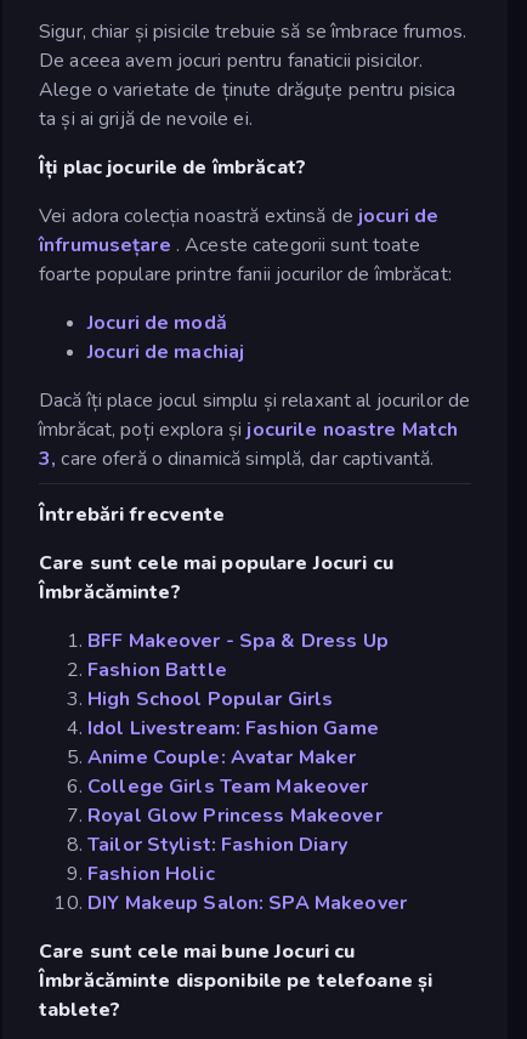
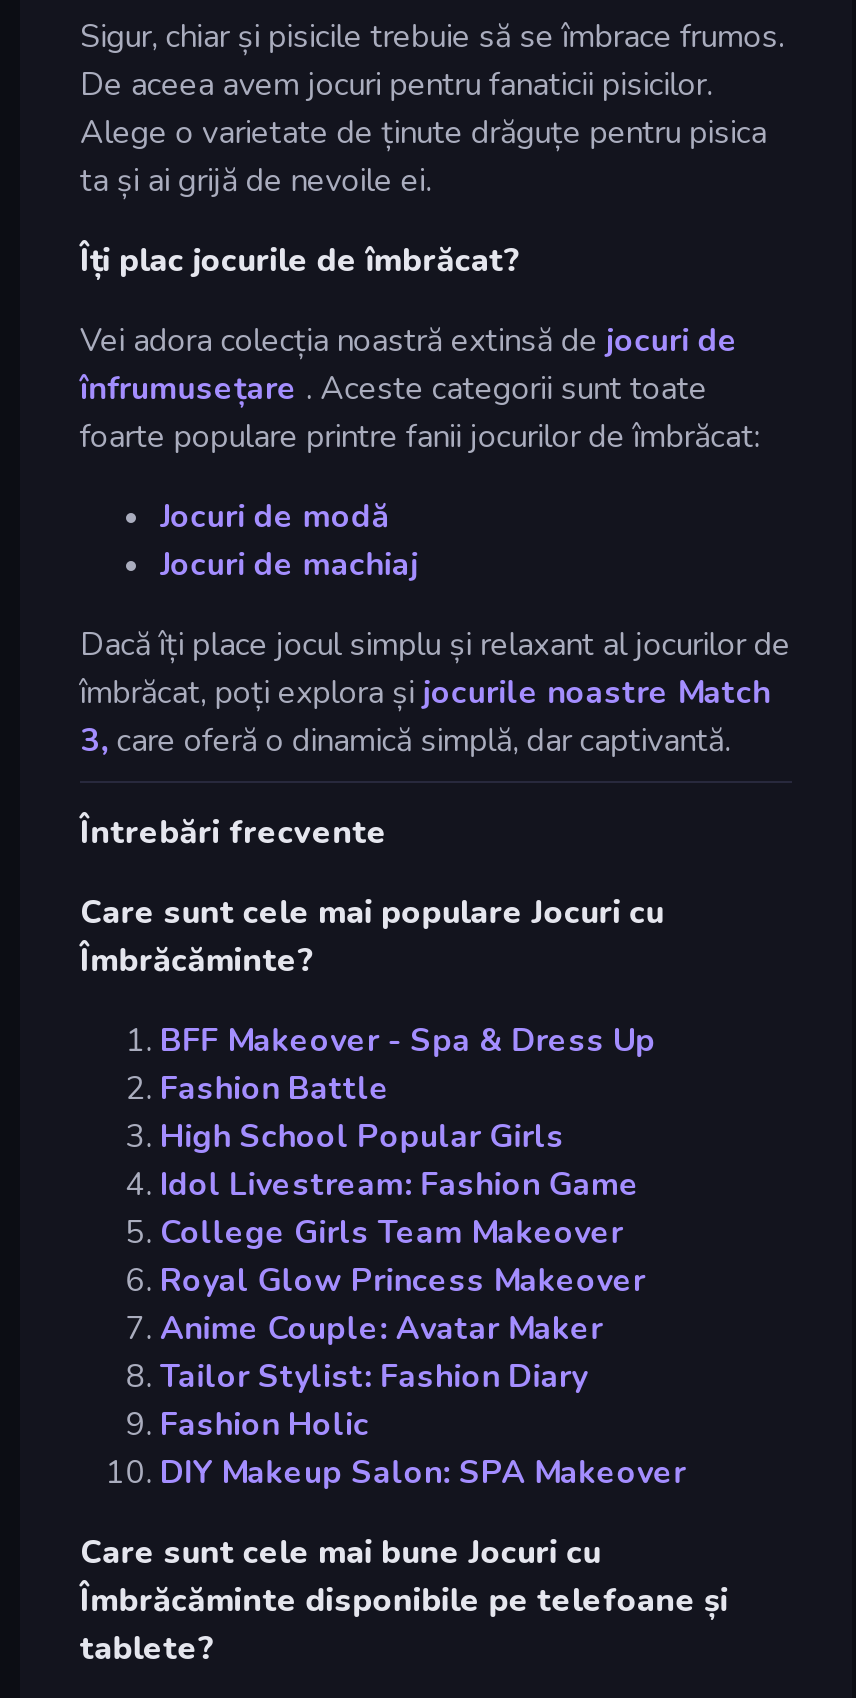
moved down: Anime Couple: Avatar Maker

moved up: College Girls Team Makeover | Royal Glow Princess Makeover
